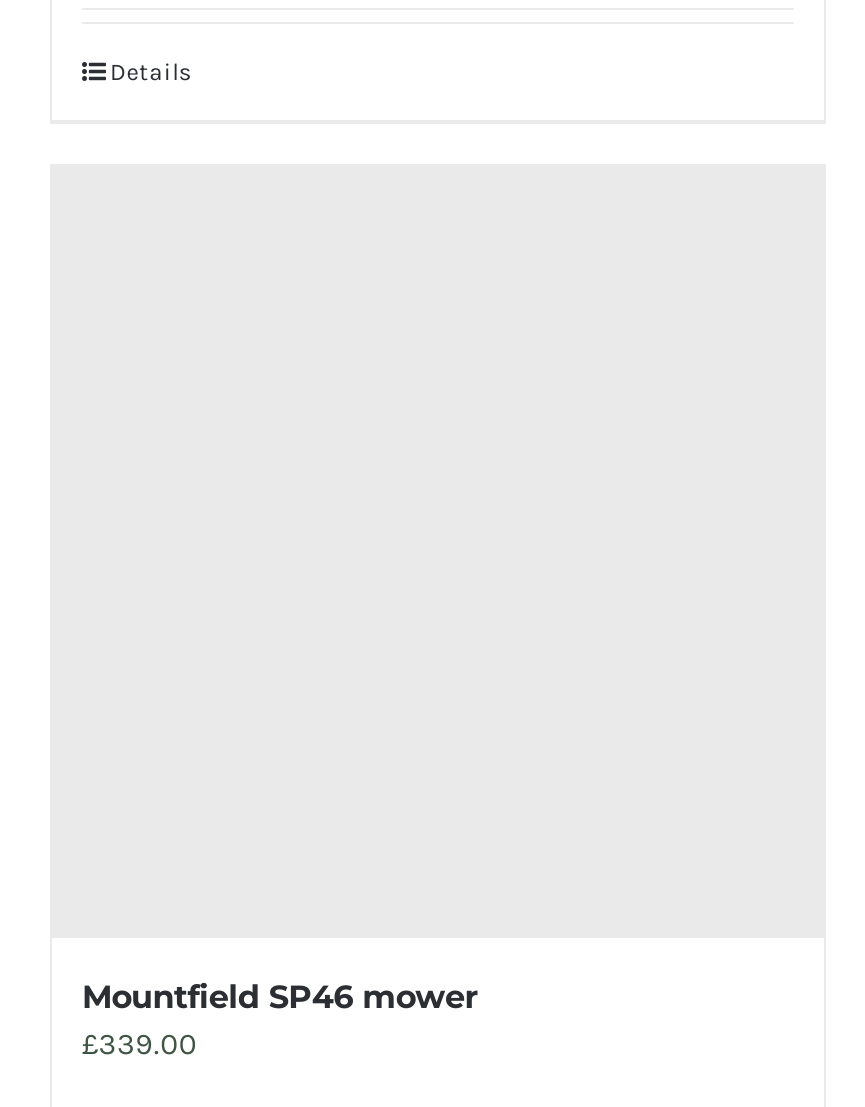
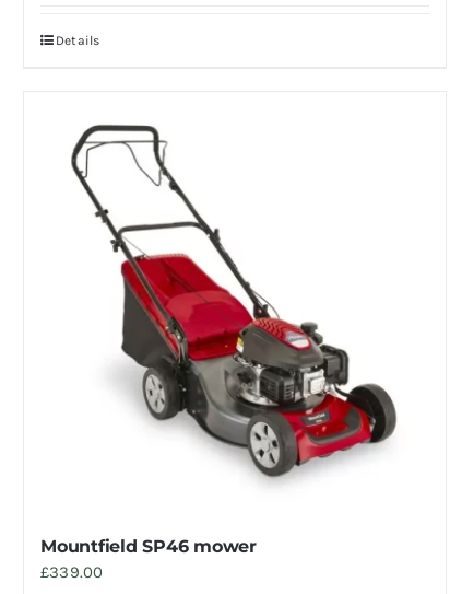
+ [image]
